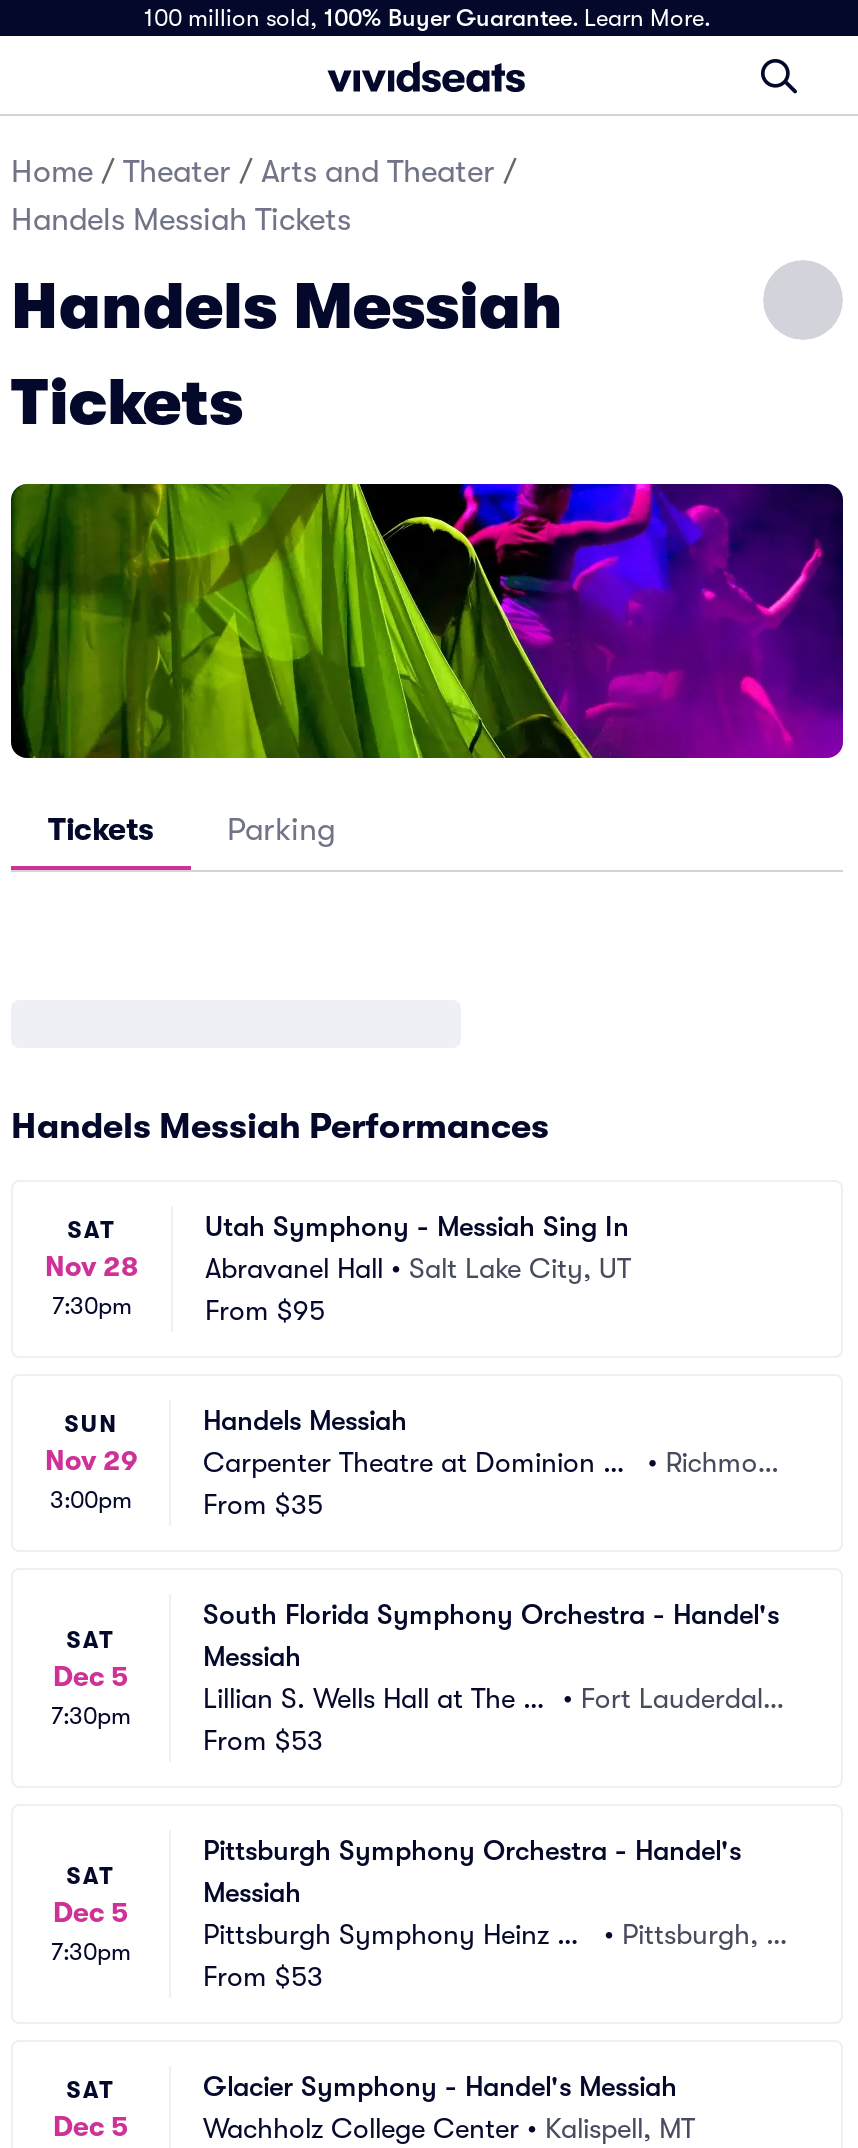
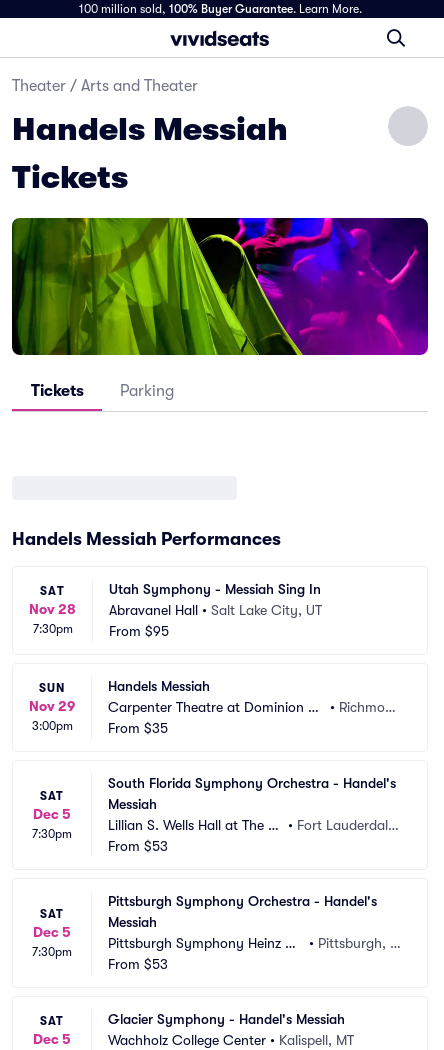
- Home / Theater / Arts and Theater /
- Handels Messiah Tickets
+ Theater / Arts and Theater
